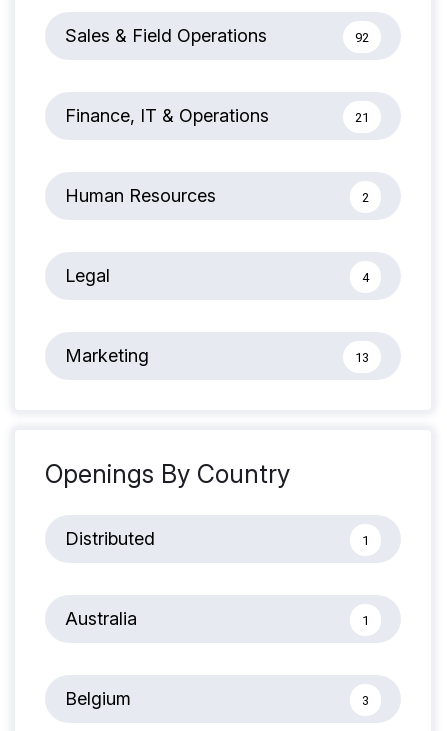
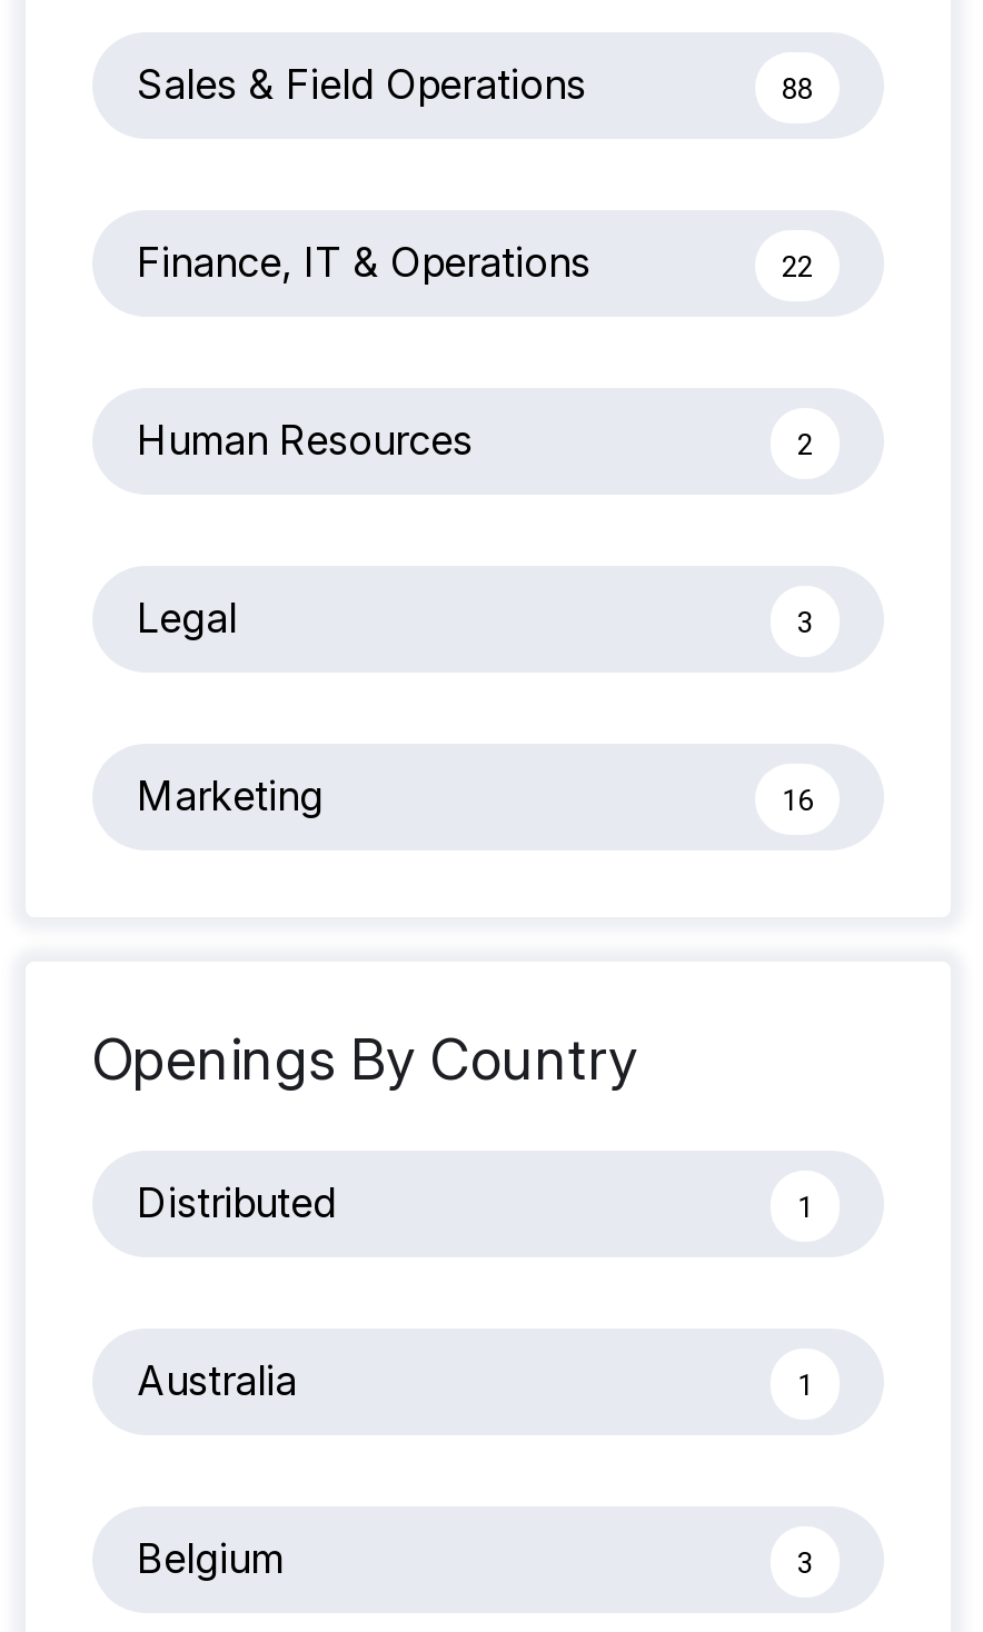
- 92
+ 88

- 21
+ 22

- 4
+ 3

- 13
+ 16
